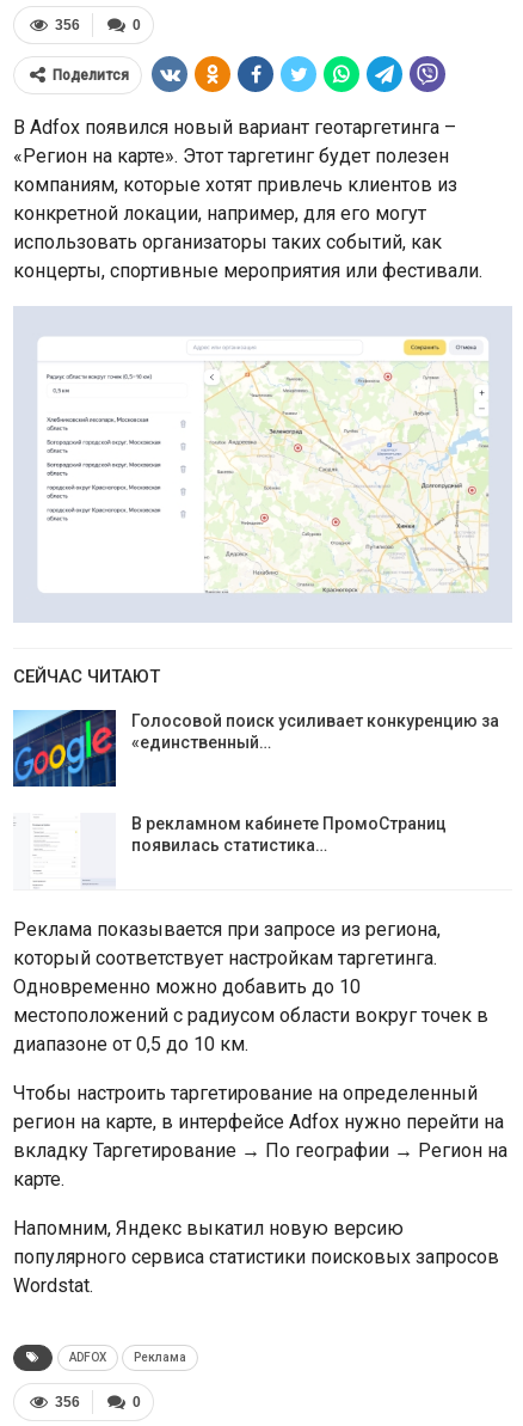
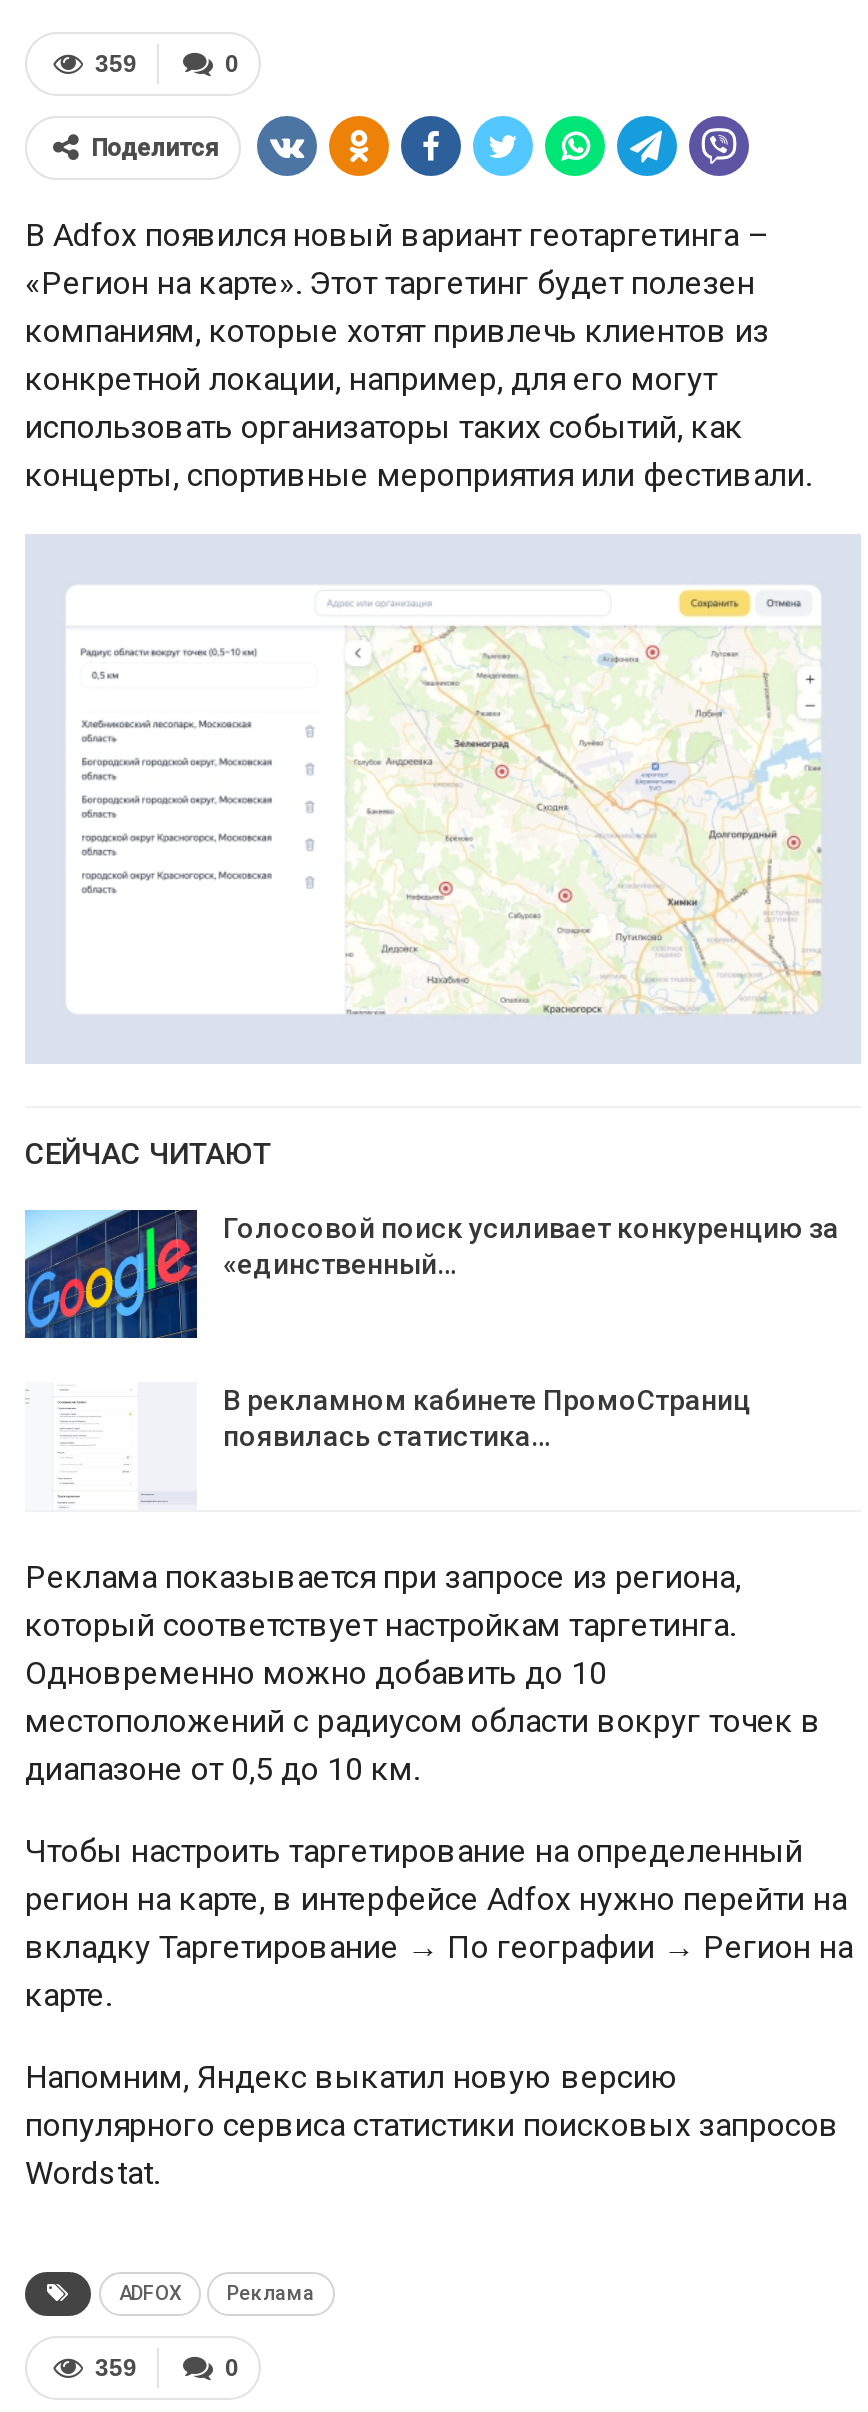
- 356
+ 359

- 356
+ 359
